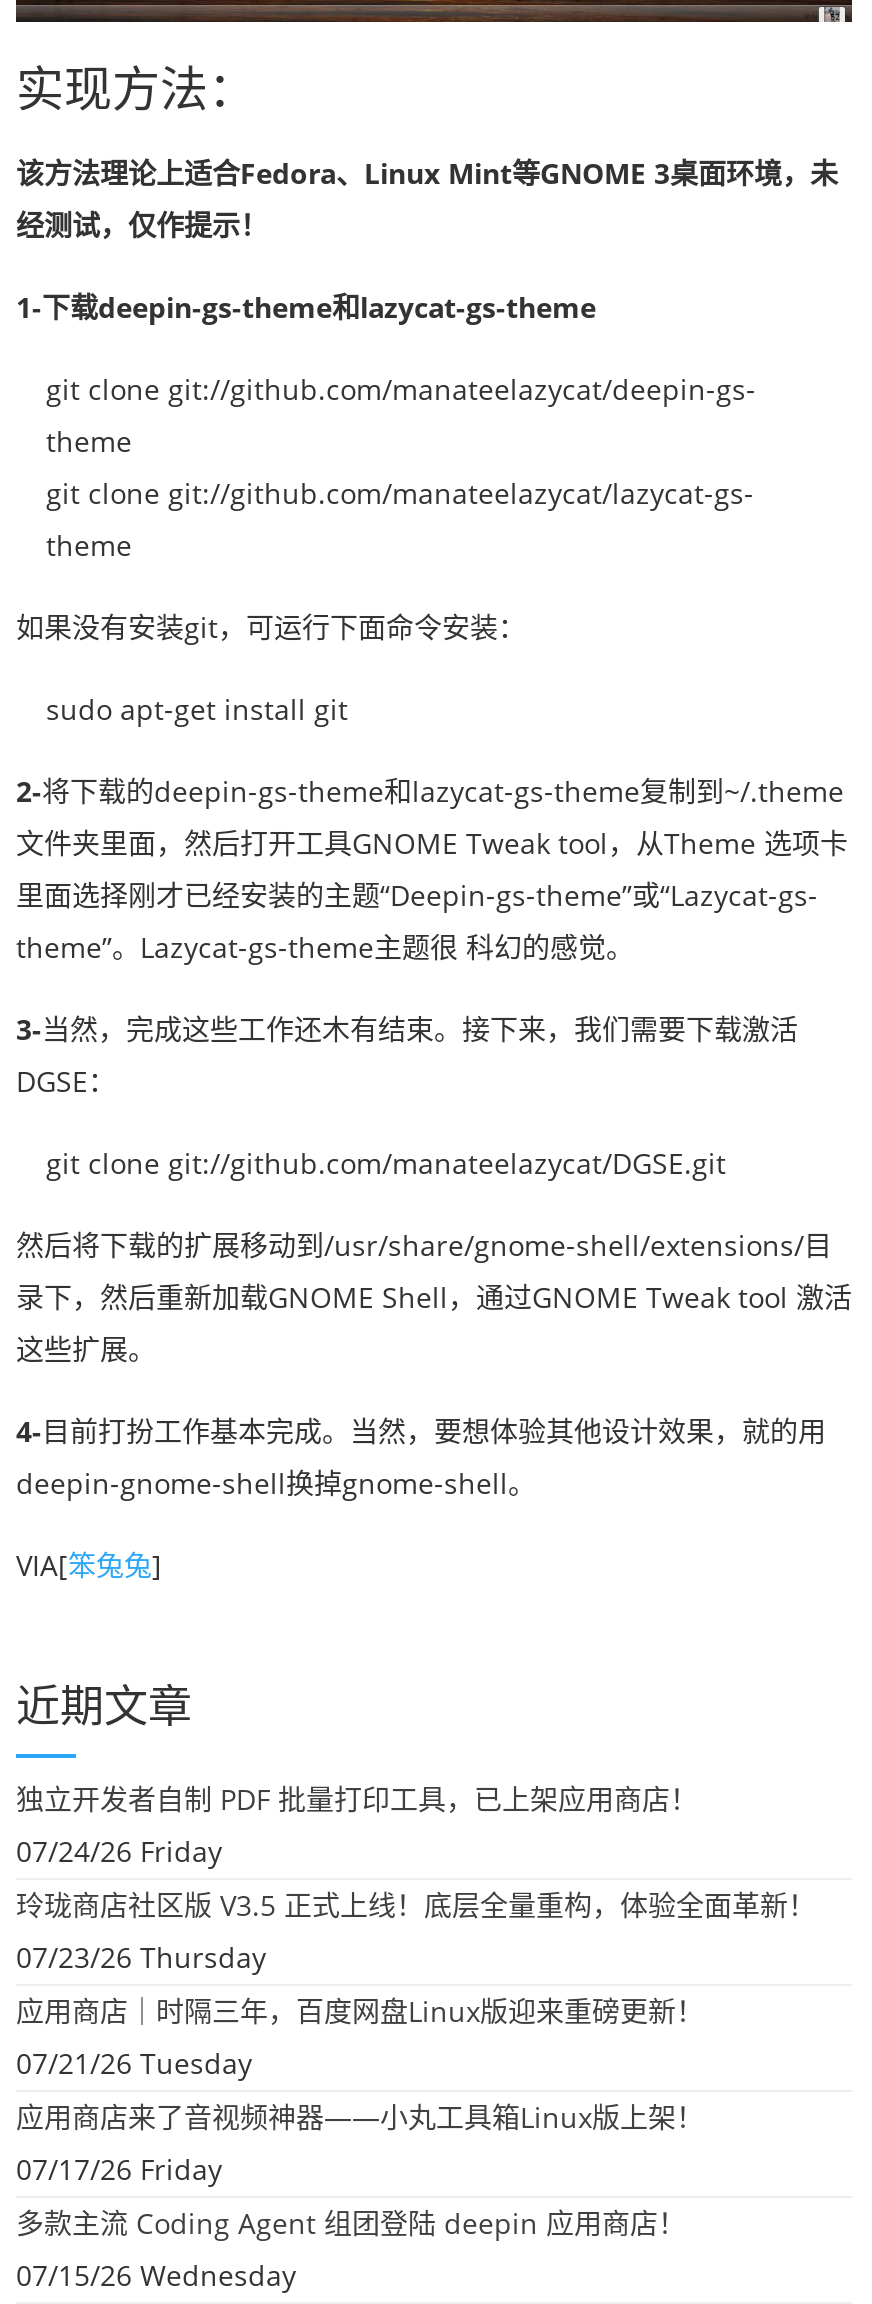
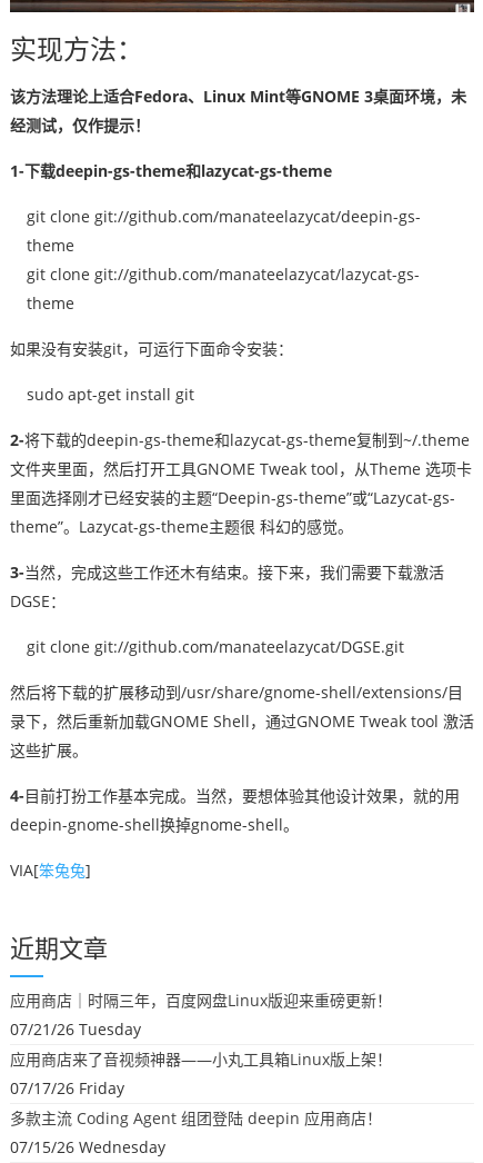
- 独立开发者自制 PDF 批量打印工具，已上架应用商店！
- 07/24/26 Friday
- 玲珑商店社区版 V3.5 正式上线！底层全量重构，体验全面革新！
- 07/23/26 Thursday
